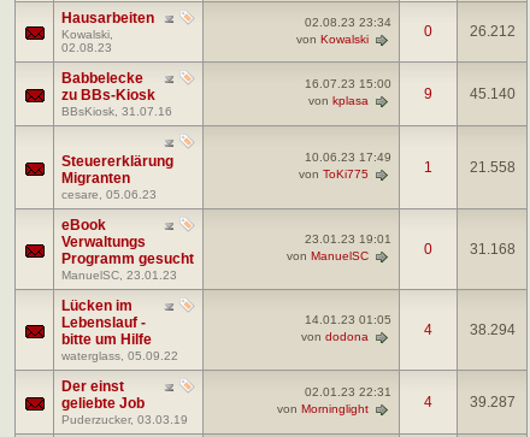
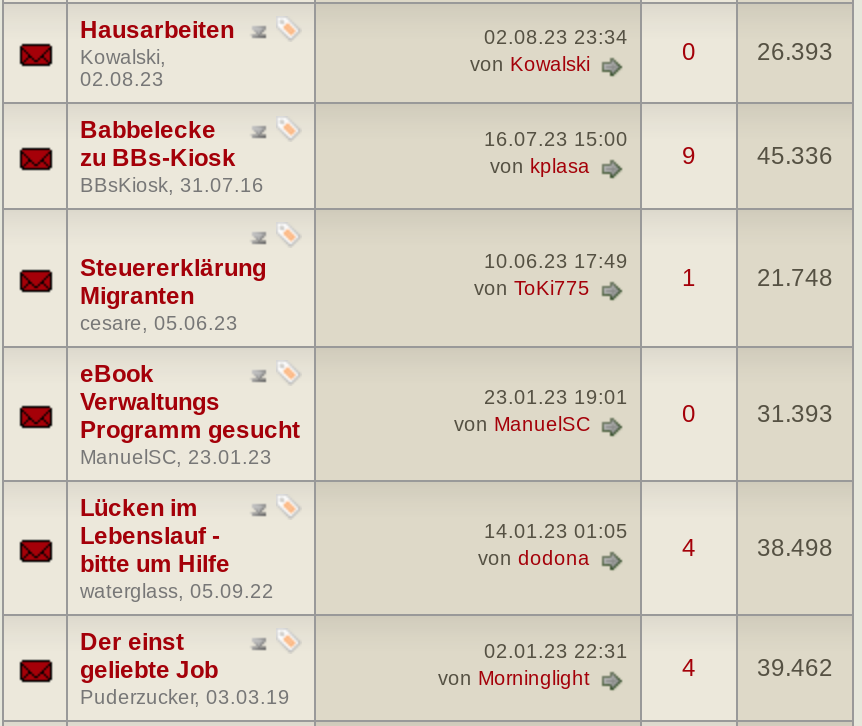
- 26.212
+ 26.393

- 45.140
+ 45.336

- 21.558
+ 21.748

- 31.168
+ 31.393

- 38.294
+ 38.498

- 39.287
+ 39.462
